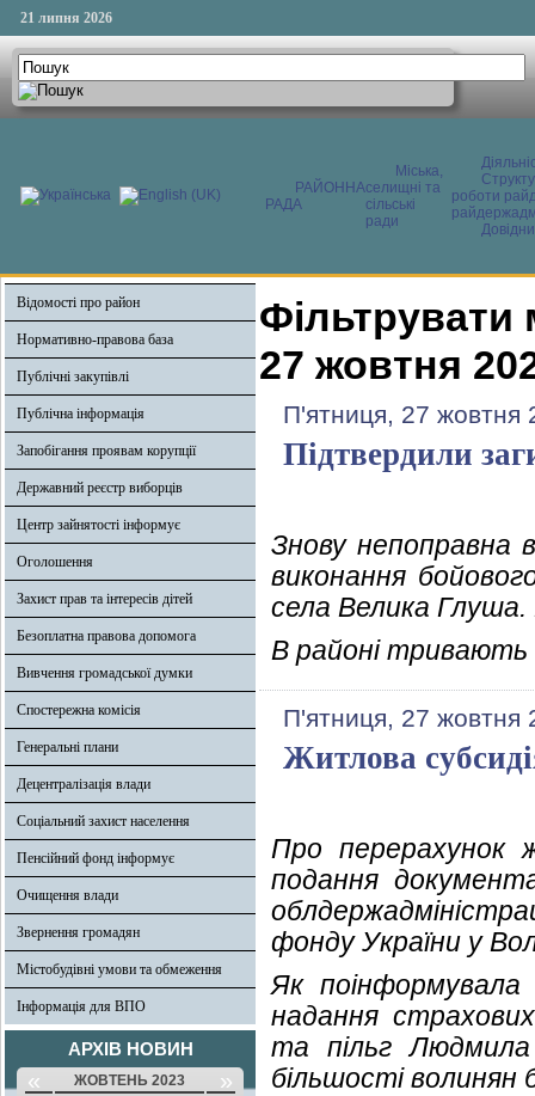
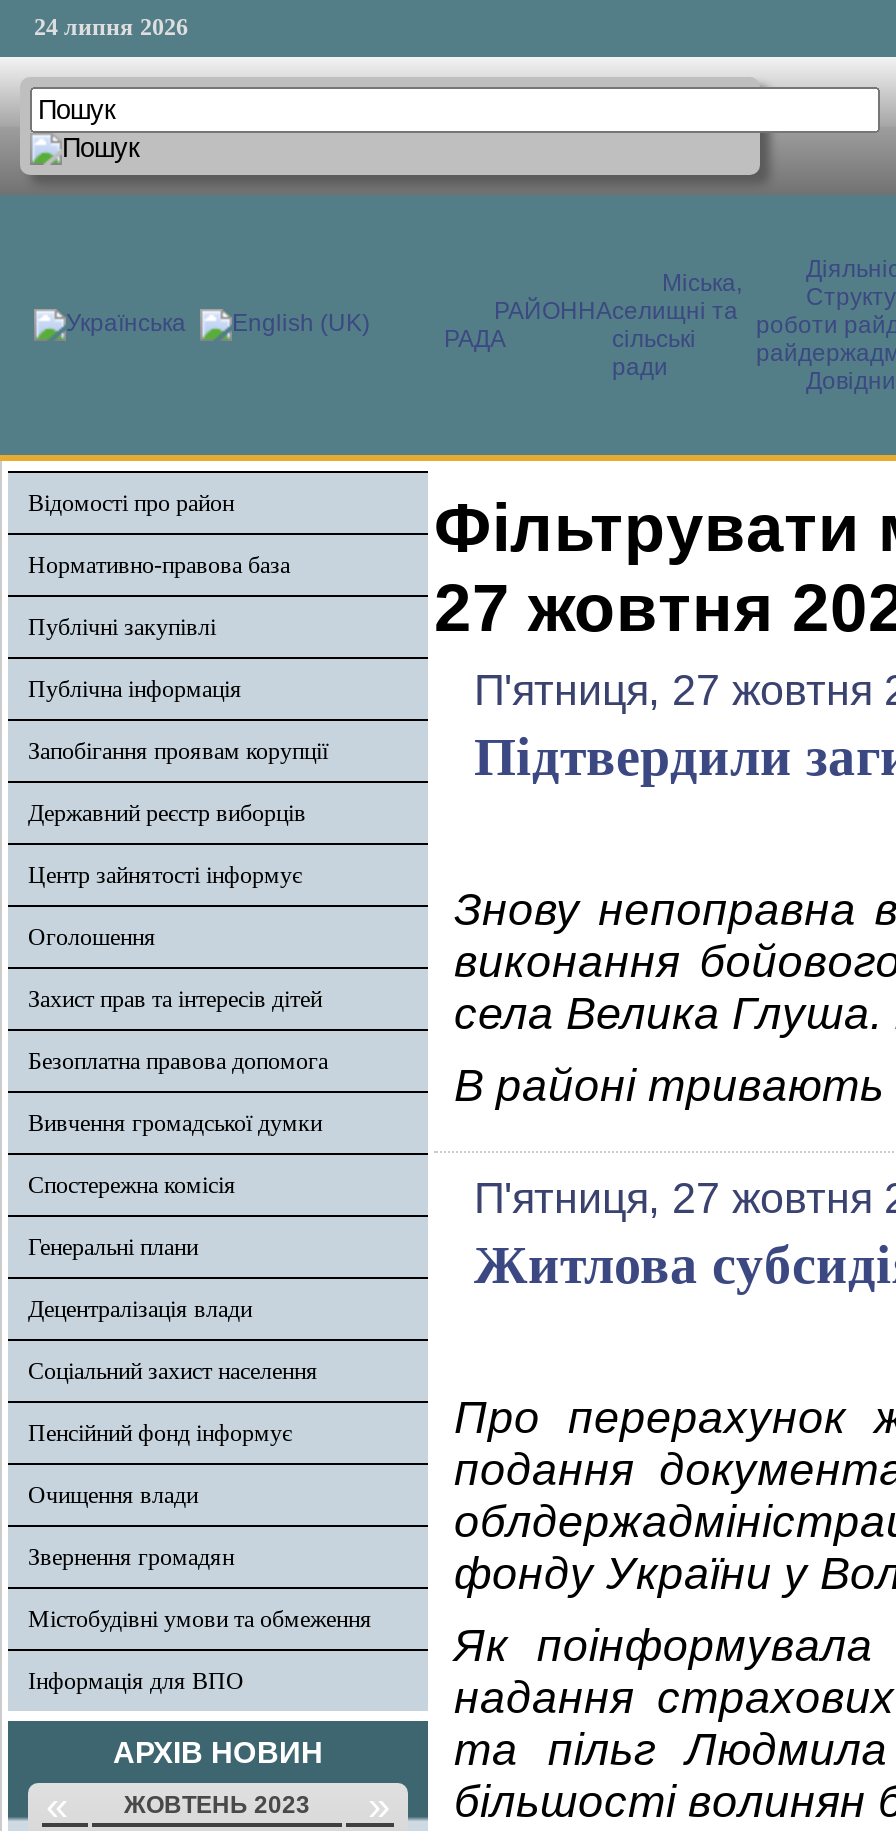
- 21 липня 2026
+ 24 липня 2026
